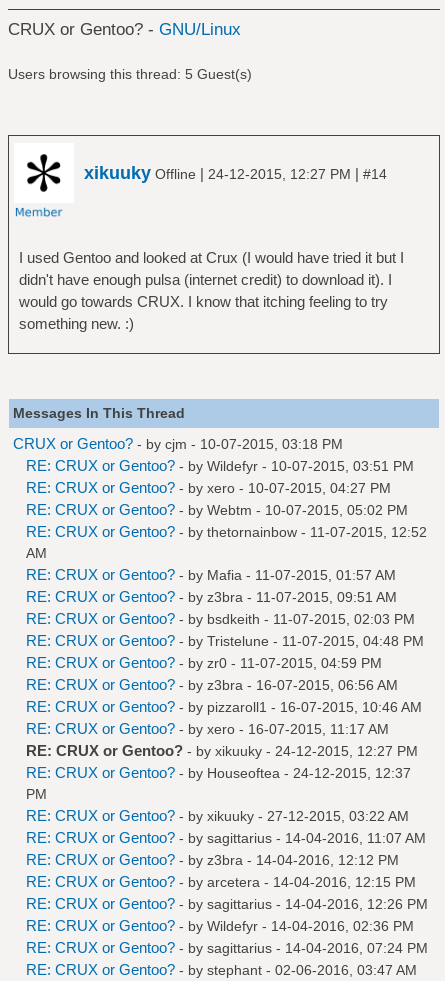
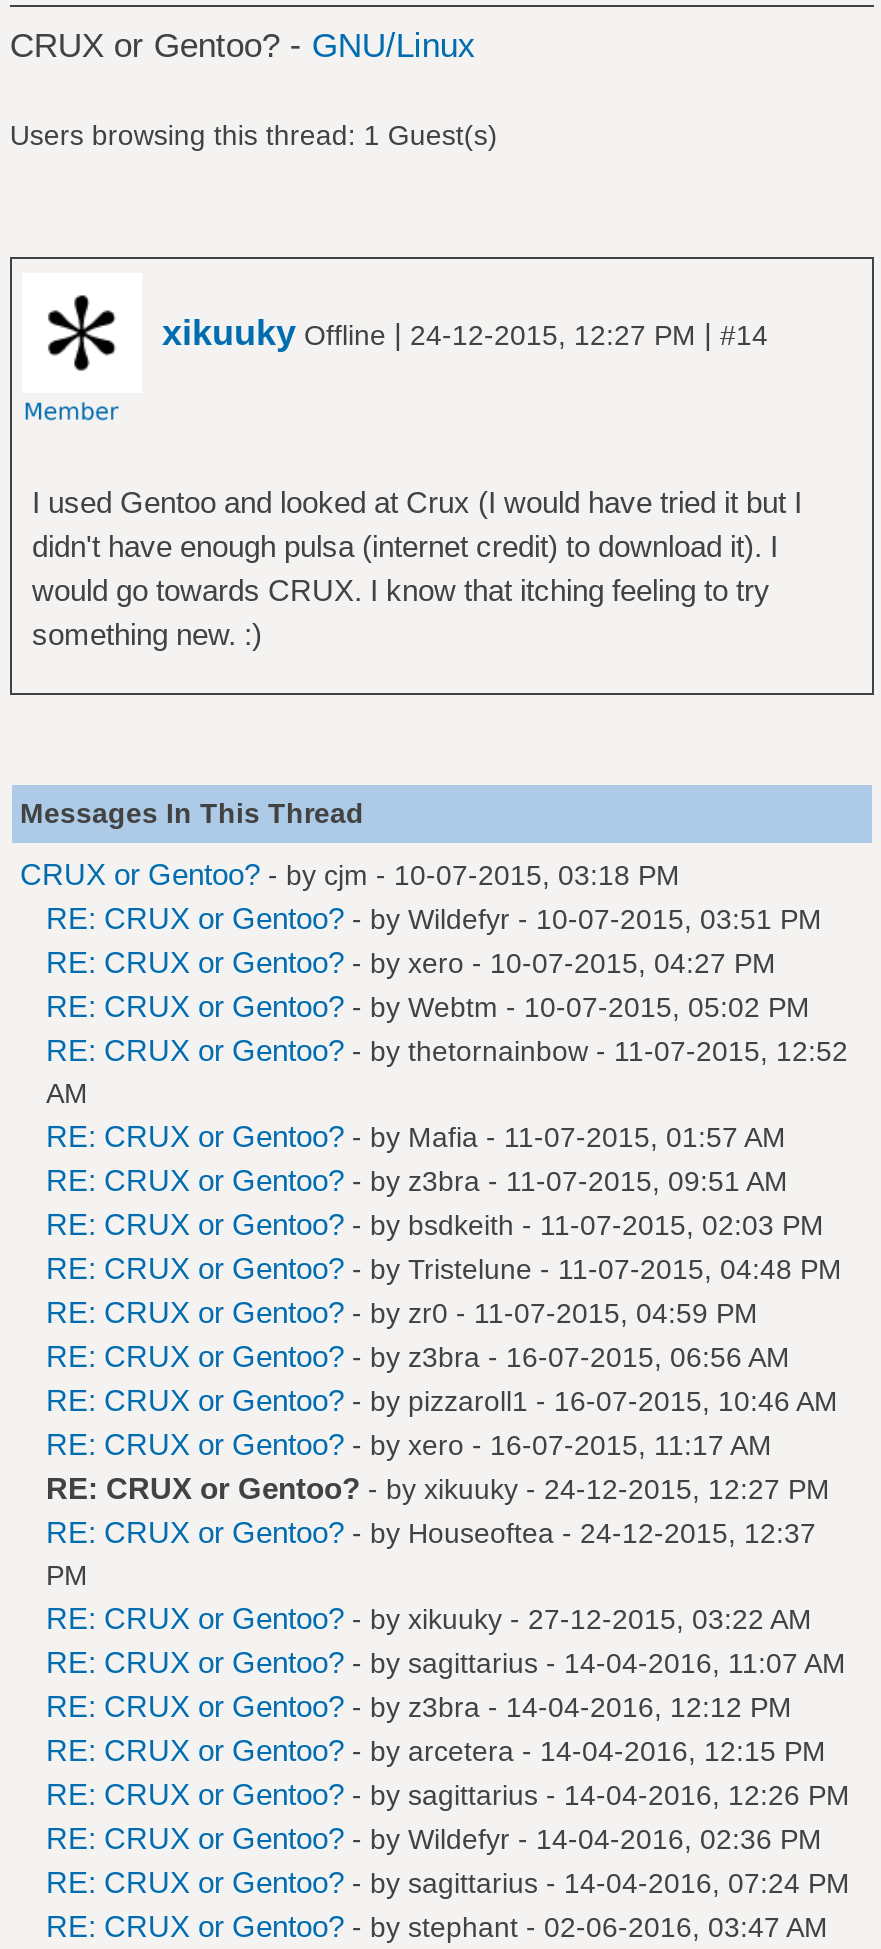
- Users browsing this thread: 5 Guest(s)
+ Users browsing this thread: 1 Guest(s)
